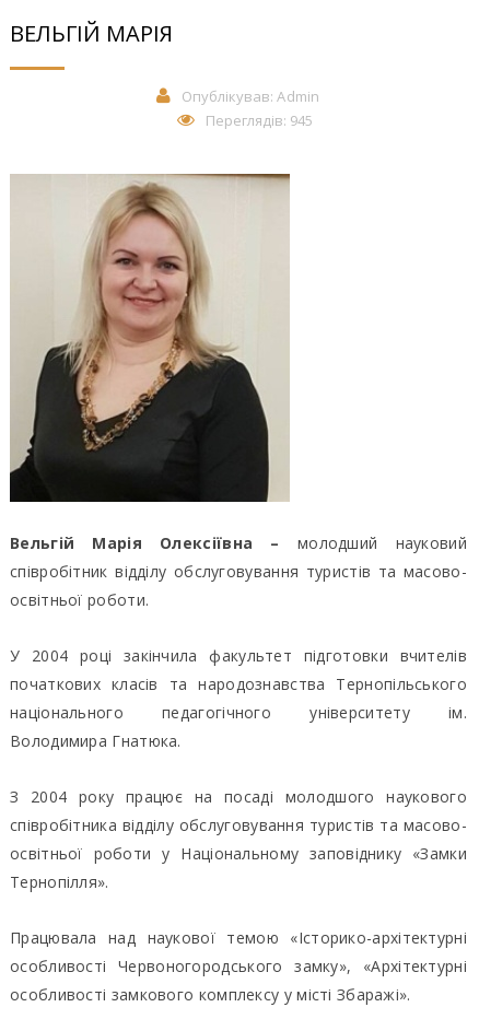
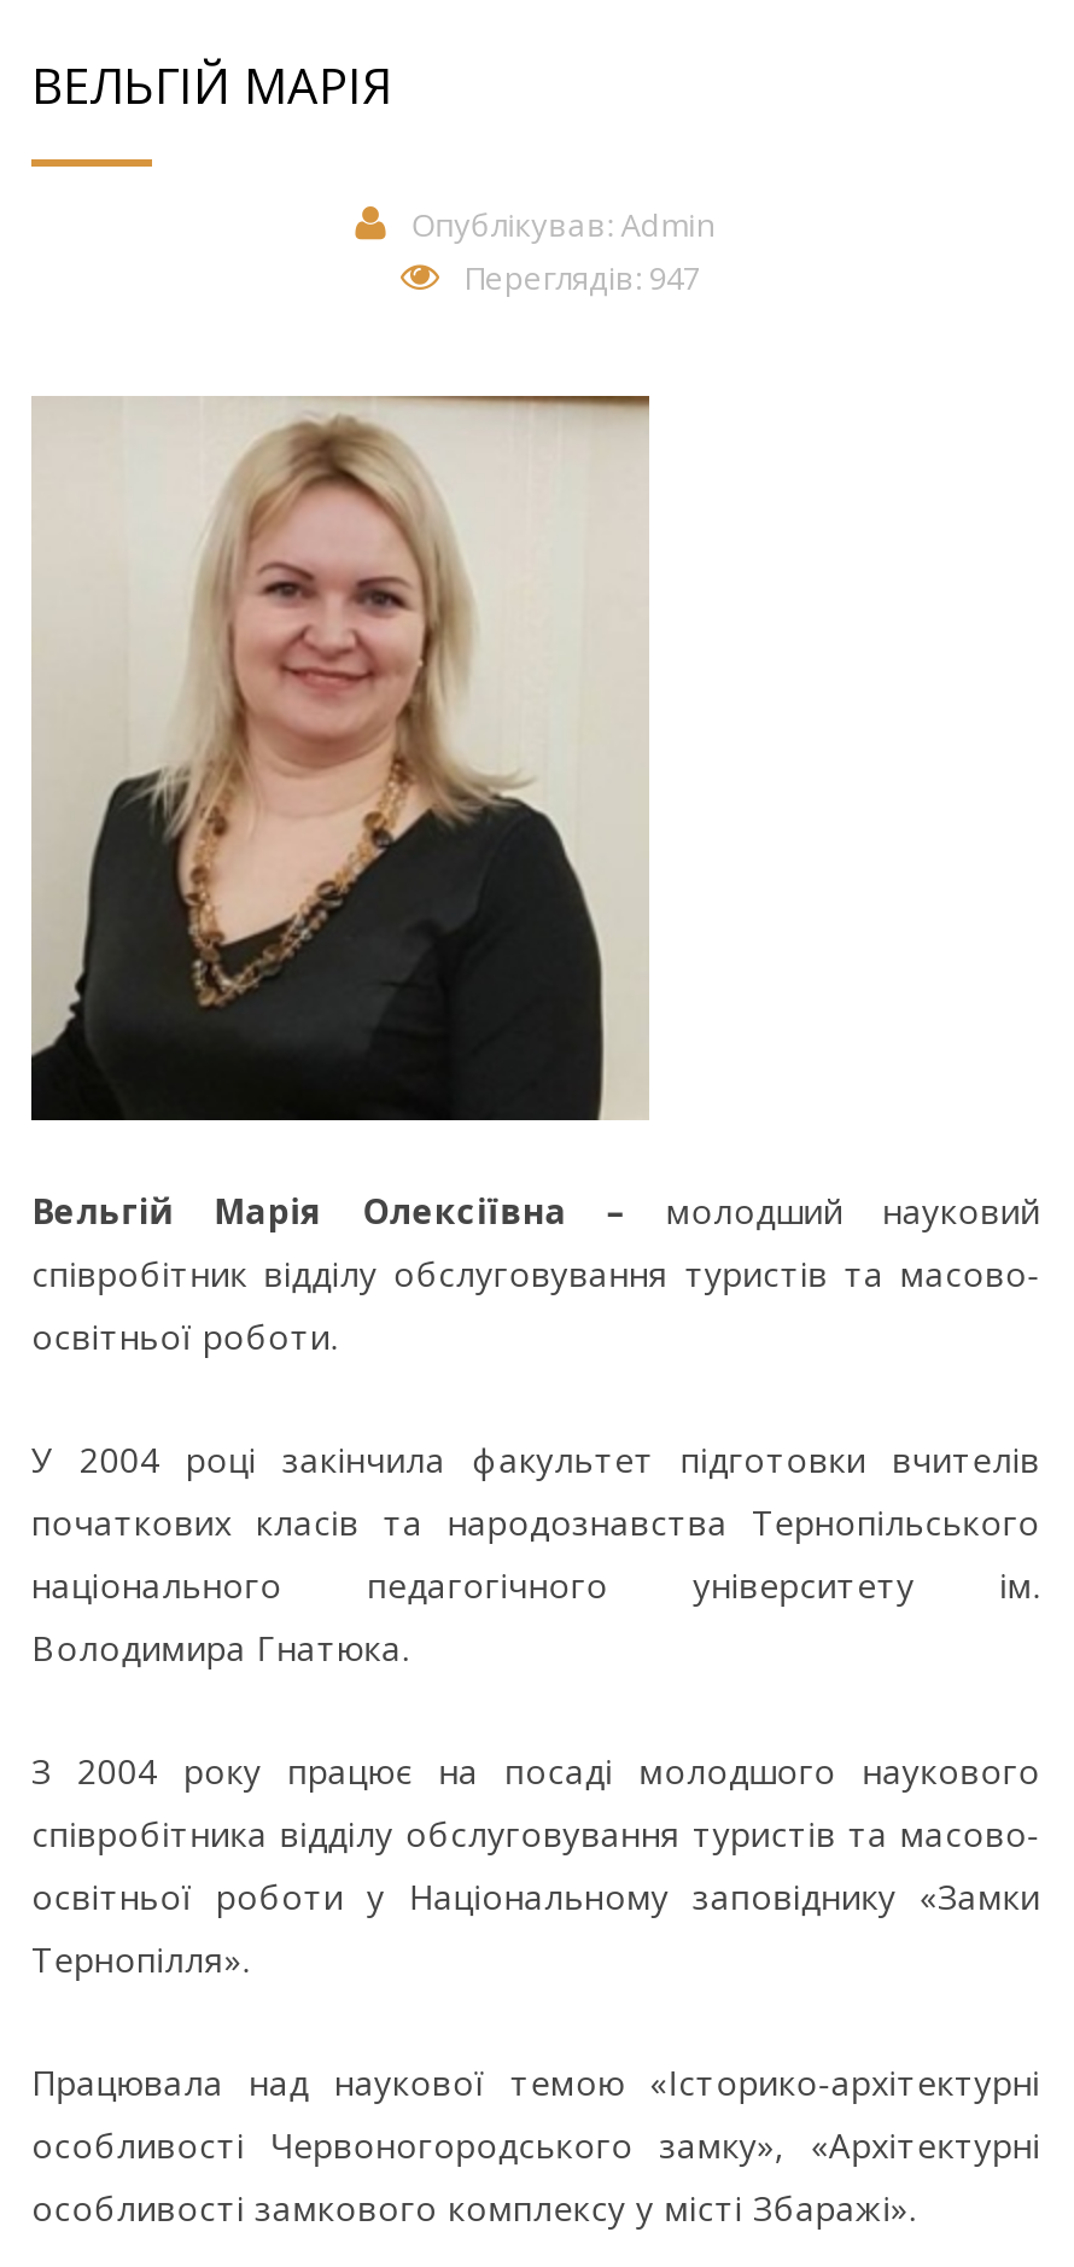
- Переглядів: 945
+ Переглядів: 947
